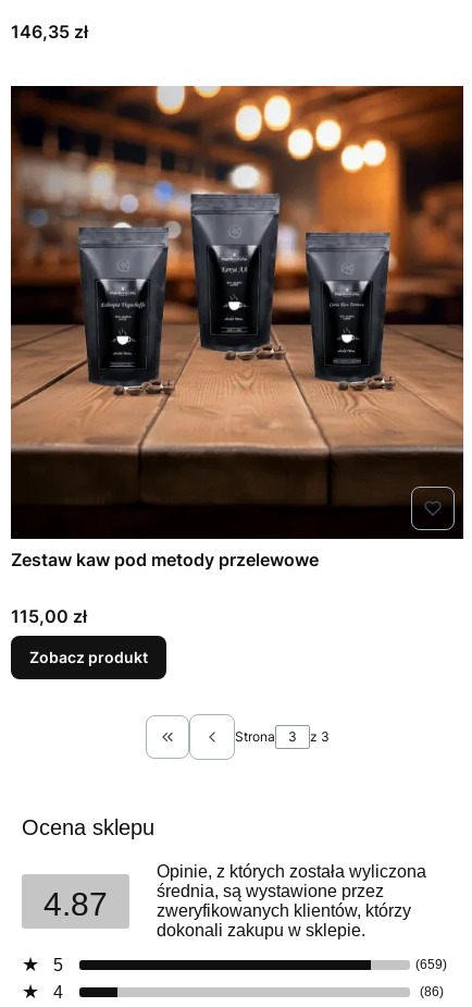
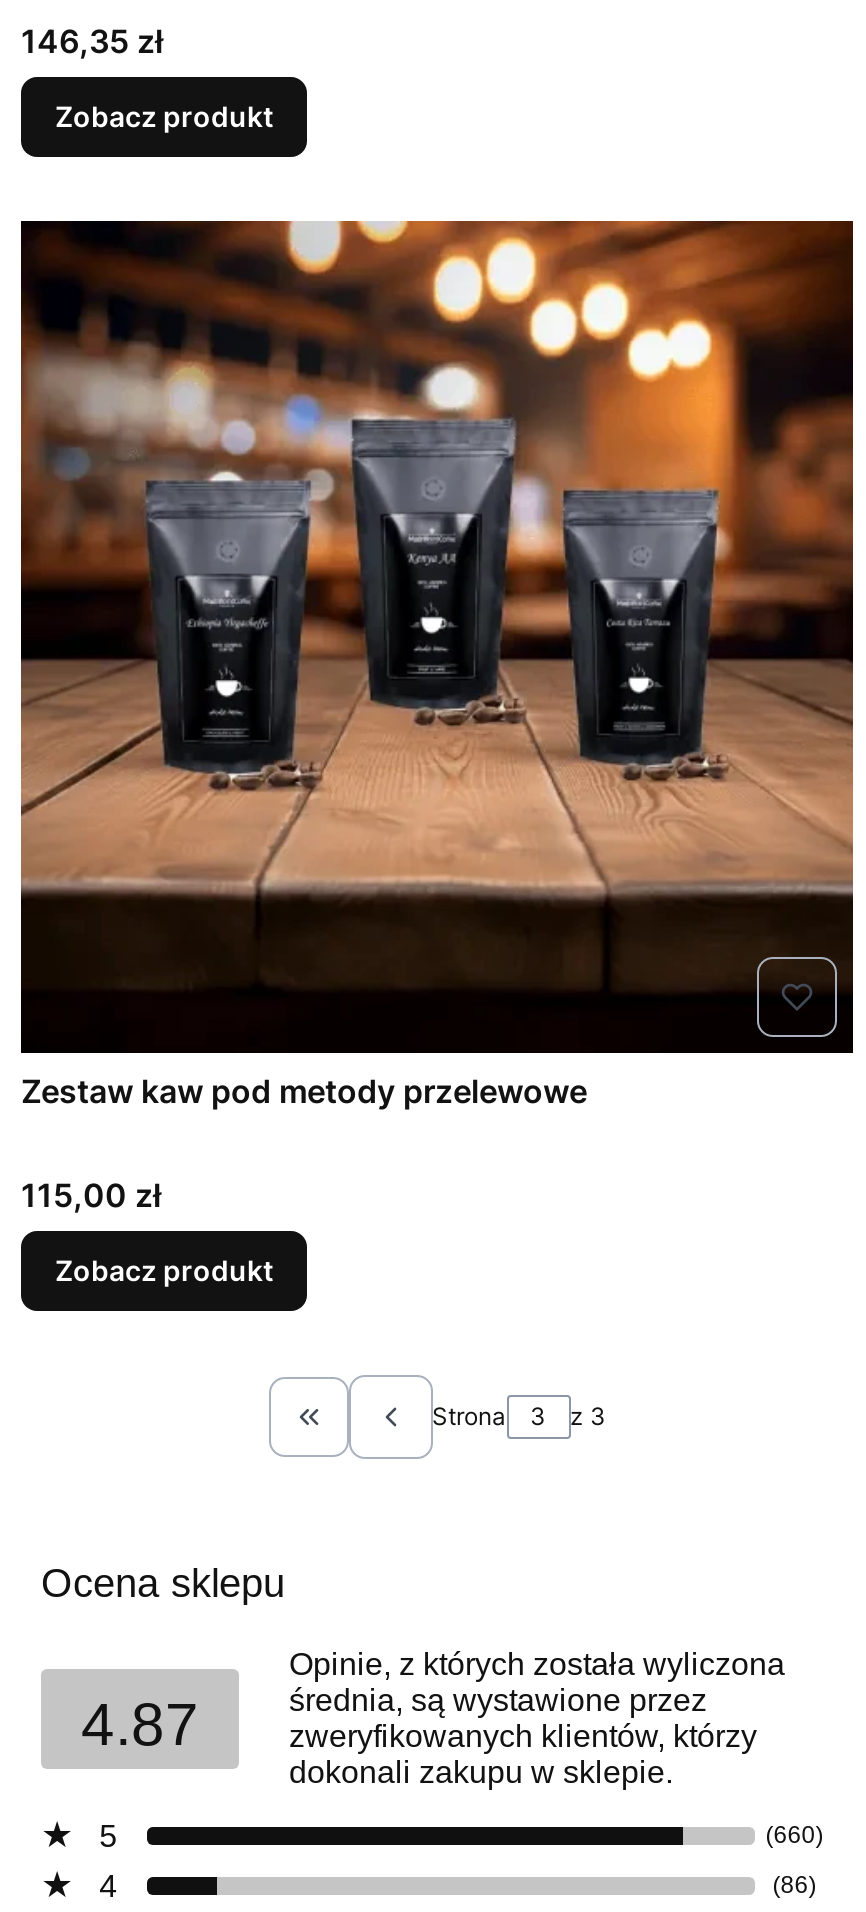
+ Zobacz produkt

- (659)
+ (660)
